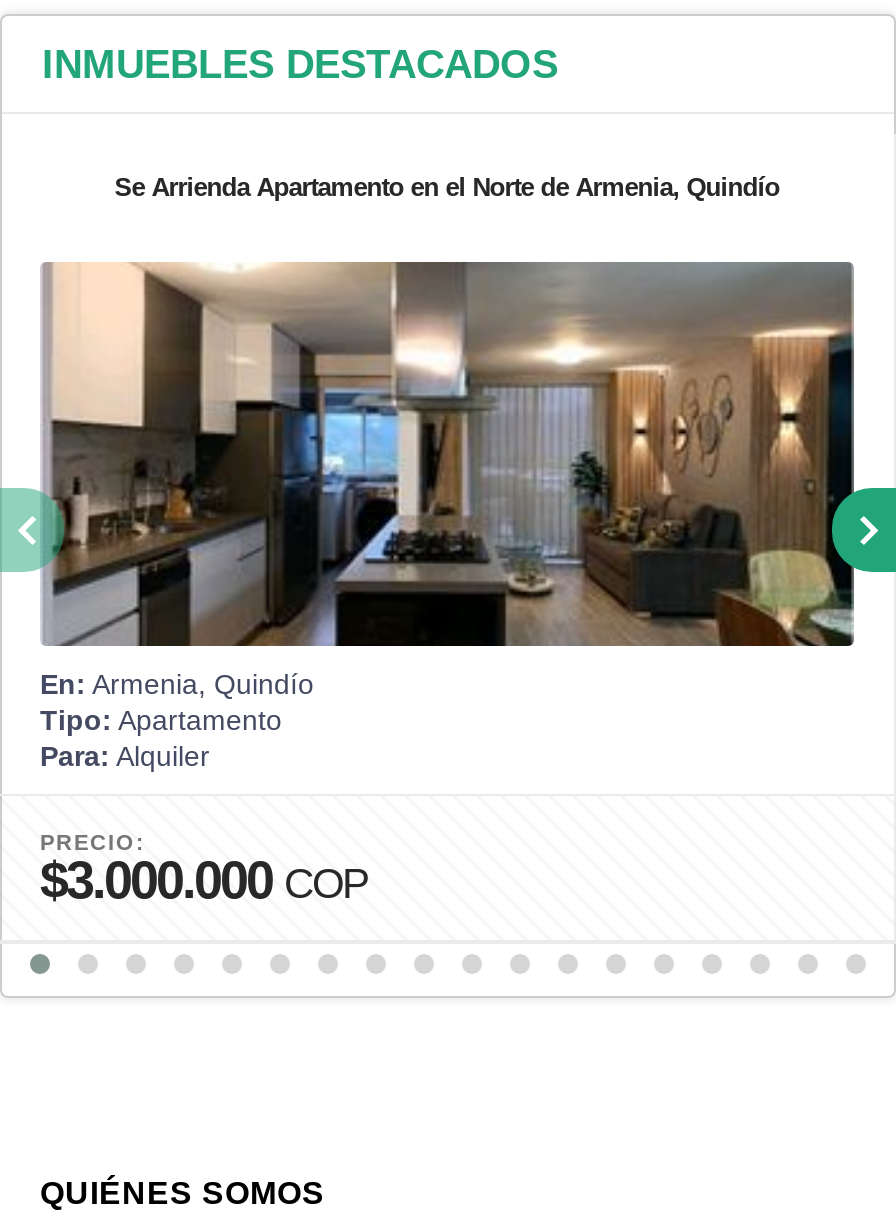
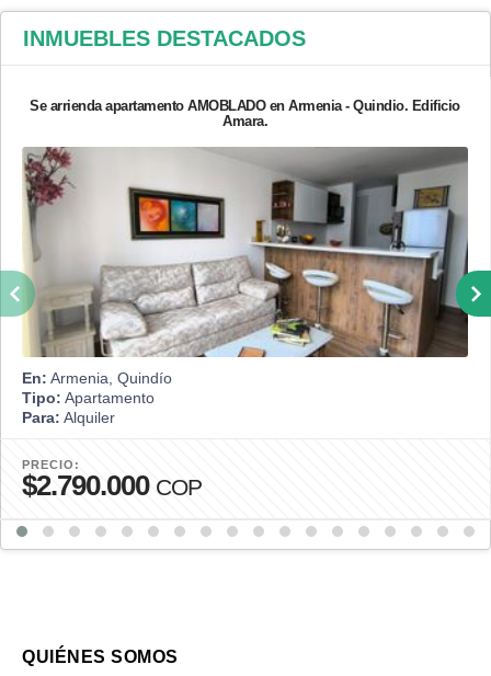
- Se Arrienda Apartamento en el Norte de Armenia, Quindío
+ Se arrienda apartamento AMOBLADO en Armenia - Quindio. Edificio
+ Amara.

- [image]
+ [image]

- $3.000.000 COP
+ $2.790.000 COP
